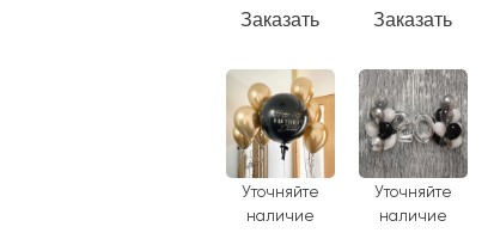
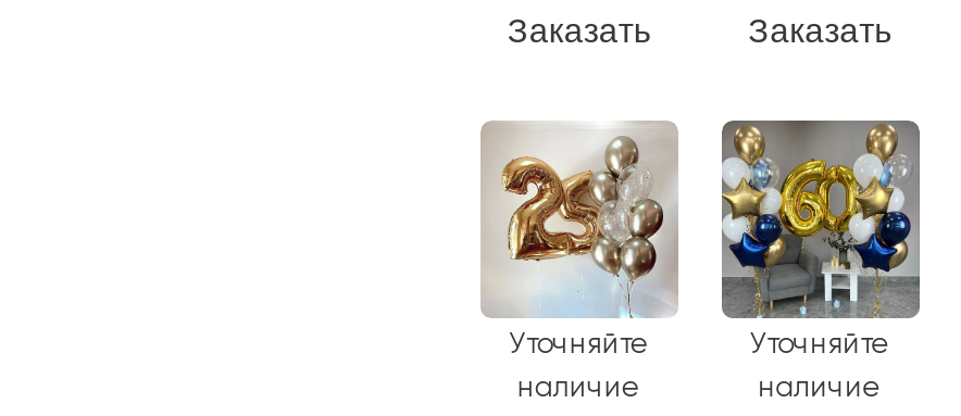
- [image]
+ [image]

- [image]
+ [image]
